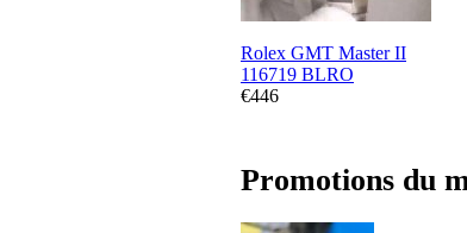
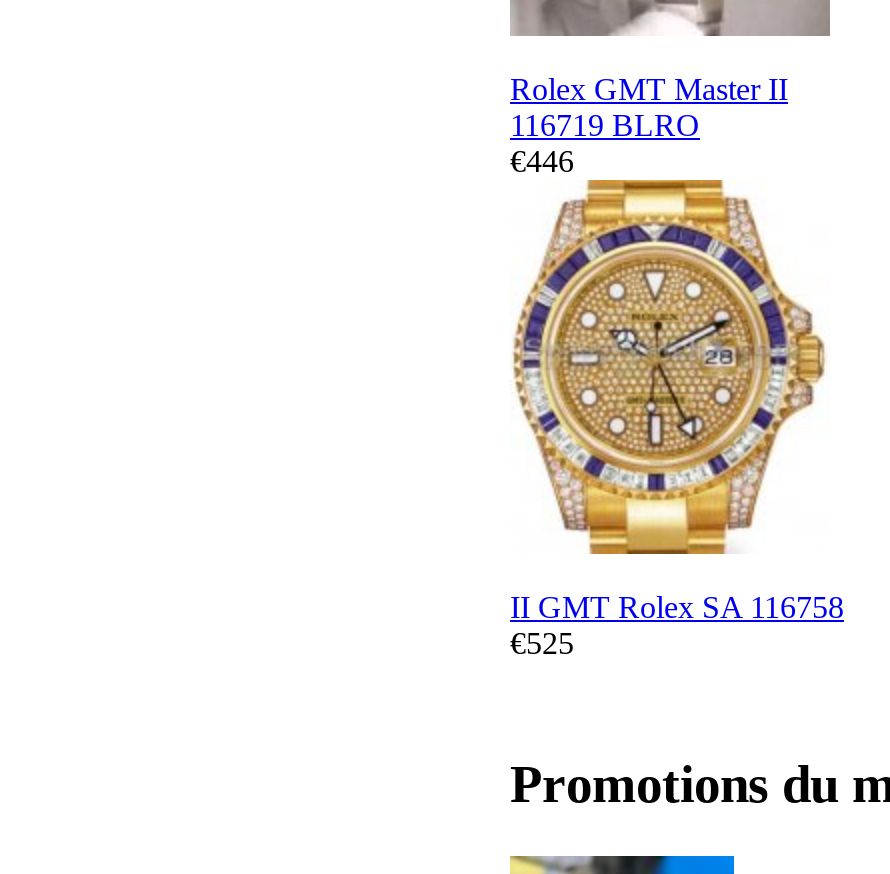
+ [image]
+ II GMT Rolex SA 116758
+ €525
